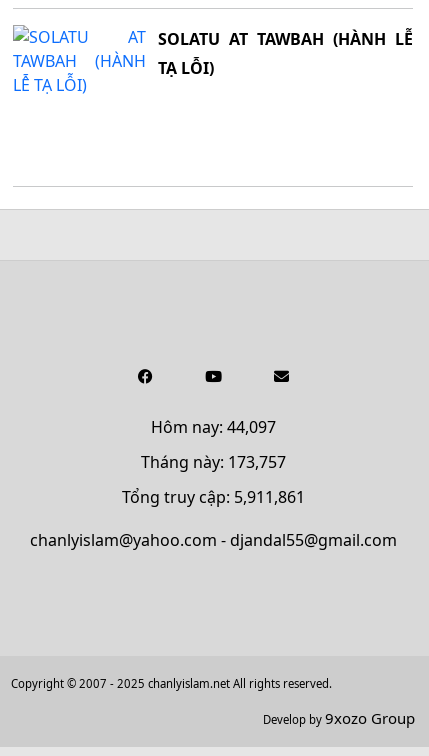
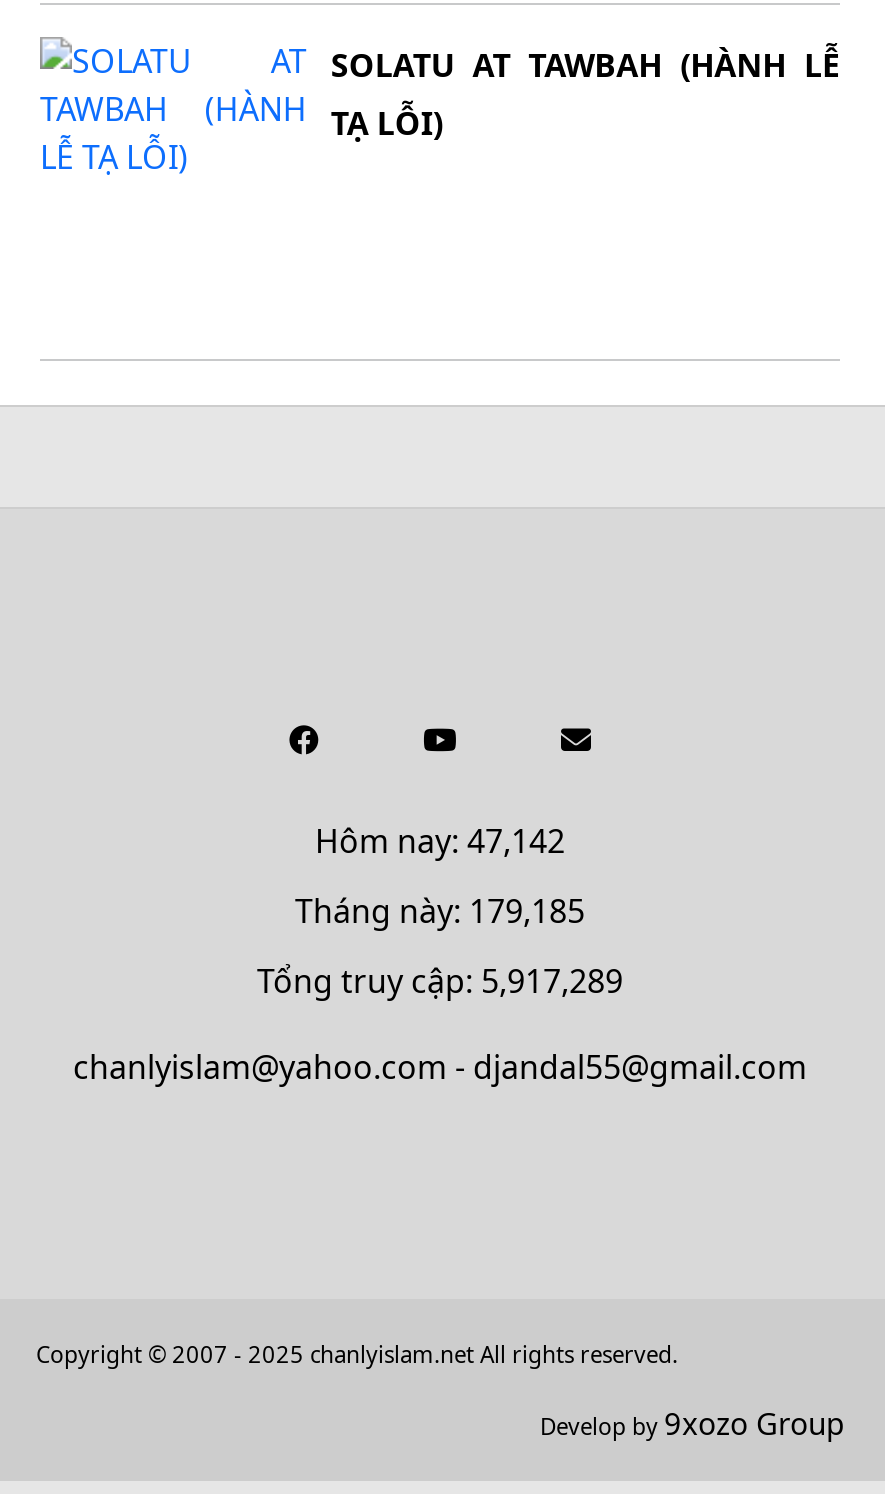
- Hôm nay: 44,097
+ Hôm nay: 47,142

- Tháng này: 173,757
+ Tháng này: 179,185

- Tổng truy cập: 5,911,861
+ Tổng truy cập: 5,917,289
